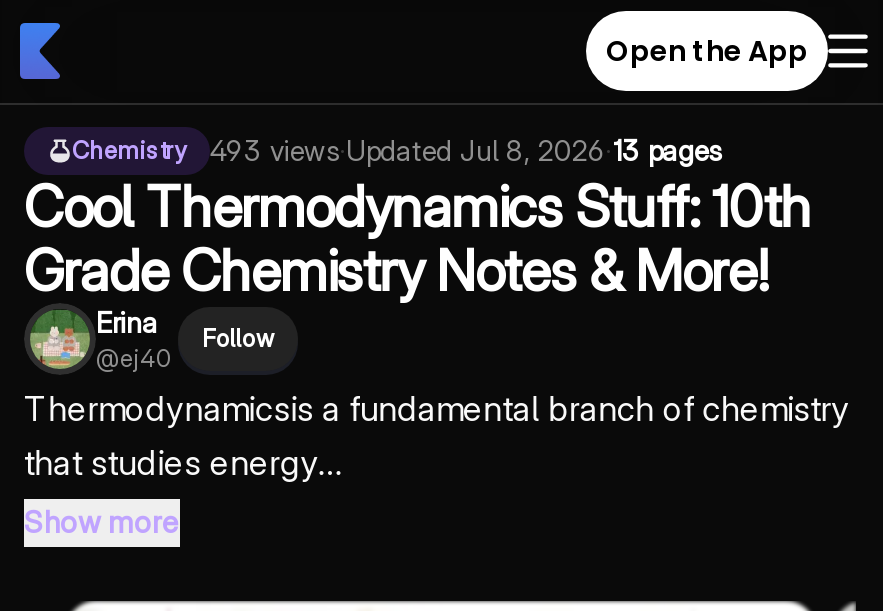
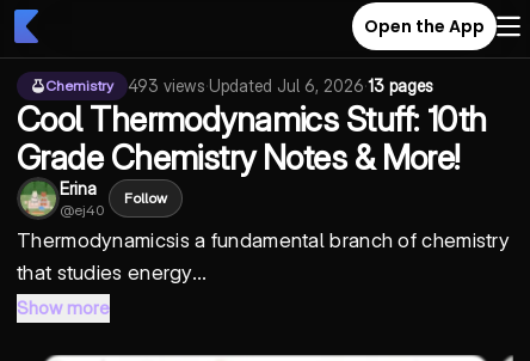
- 493 views · Updated Jul 8, 2026 · 13 pages
+ 493 views · Updated Jul 6, 2026 · 13 pages
